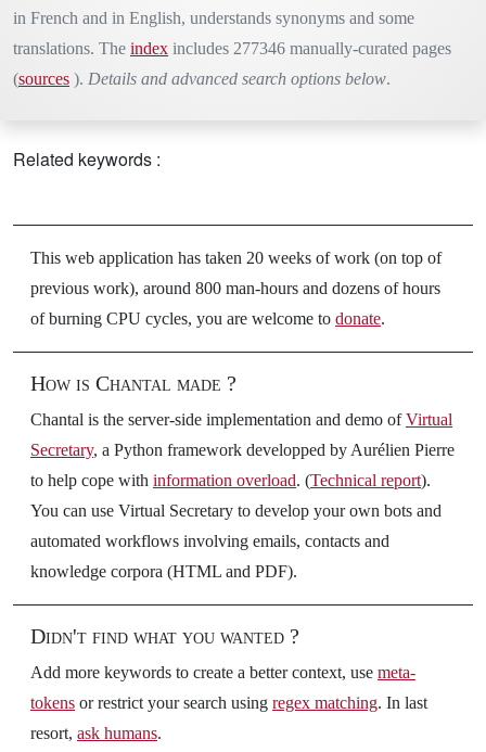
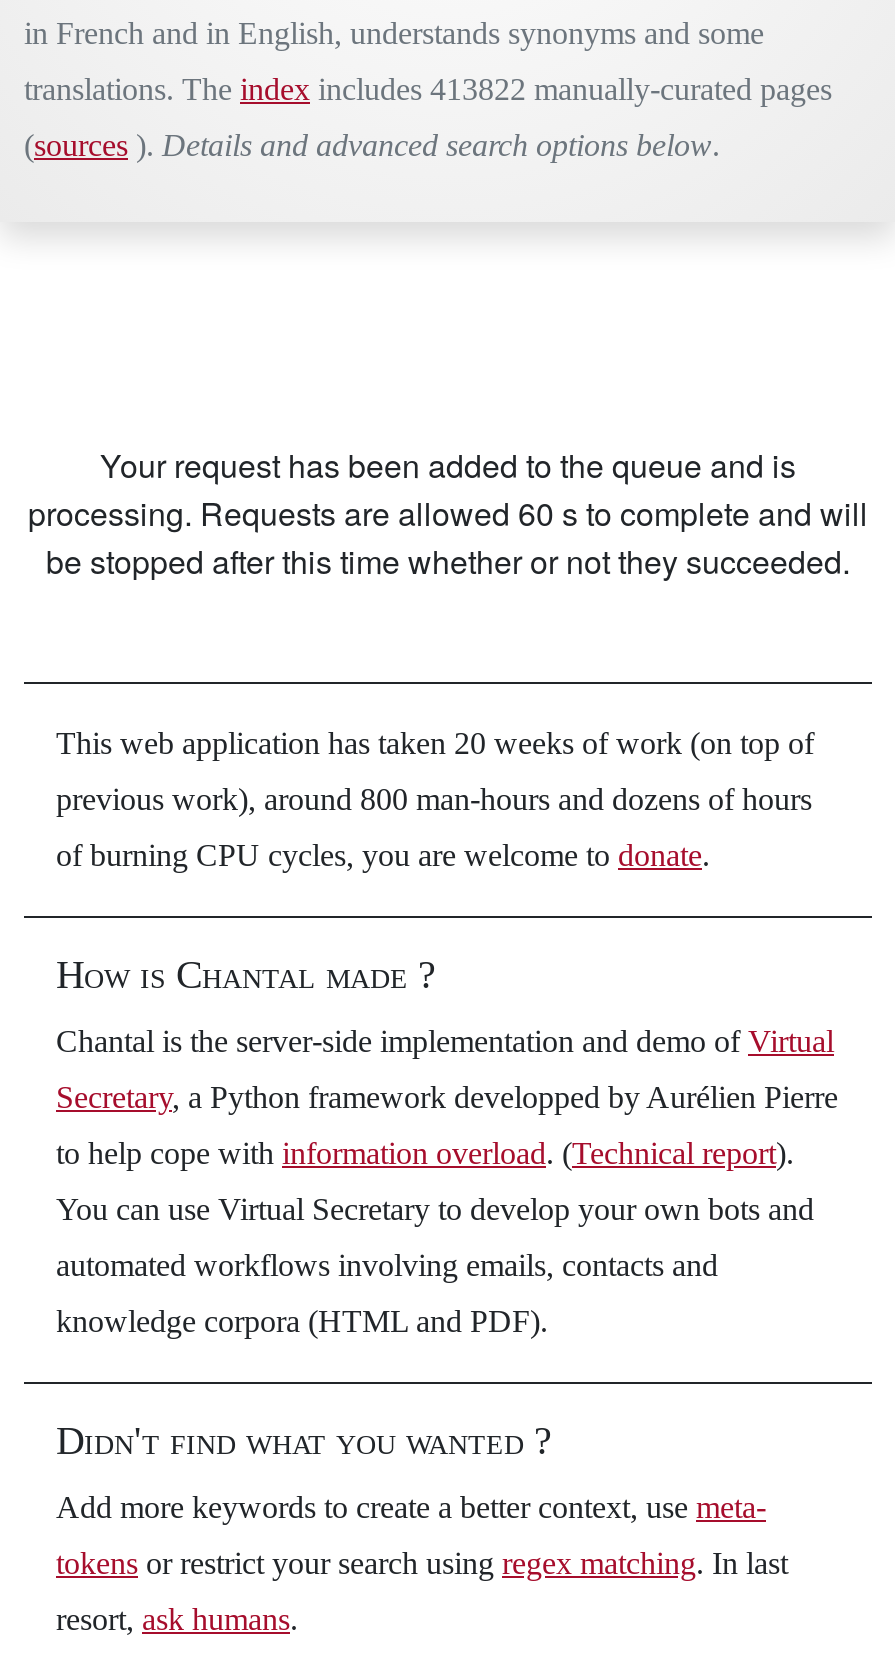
- translations. The index includes 277346 manually-curated pages
+ translations. The index includes 413822 manually-curated pages

- Related keywords :
+ Your request has been added to the queue and is
+ processing. Requests are allowed 60 s to complete and will
+ be stopped after this time whether or not they succeeded.
